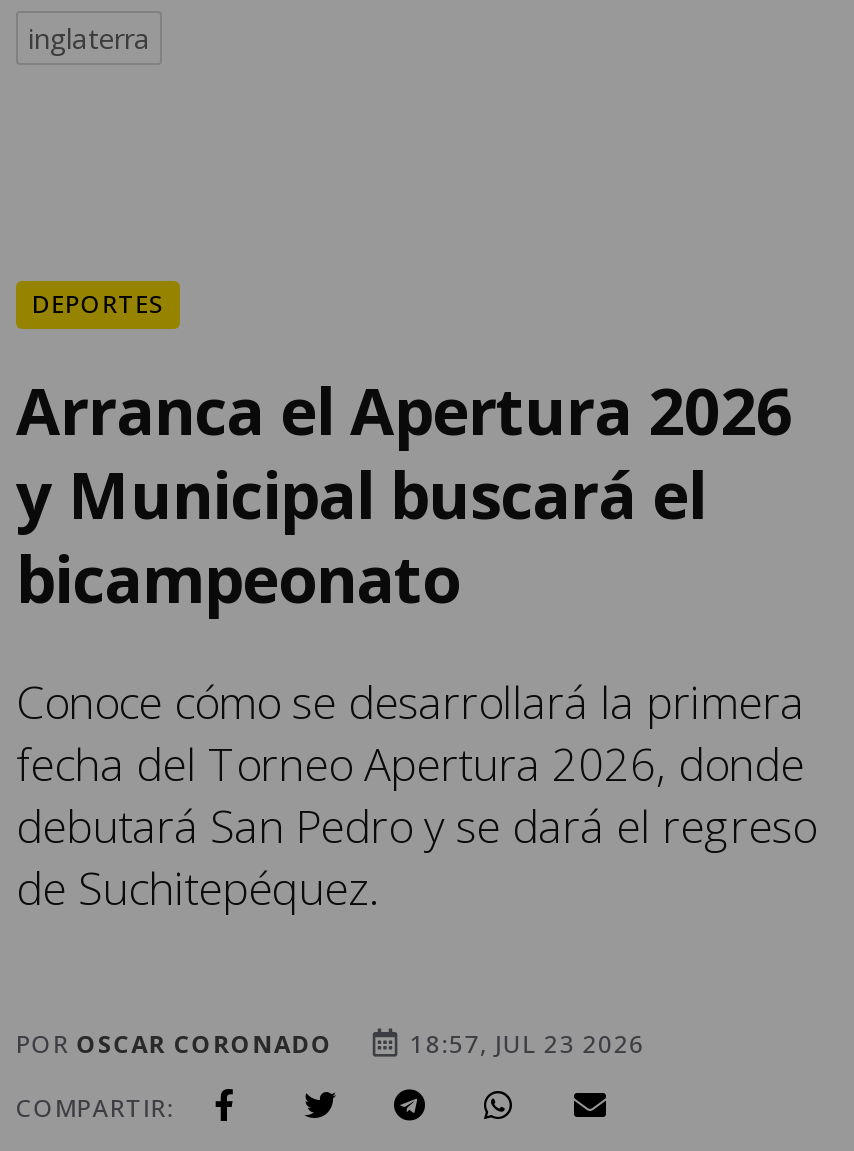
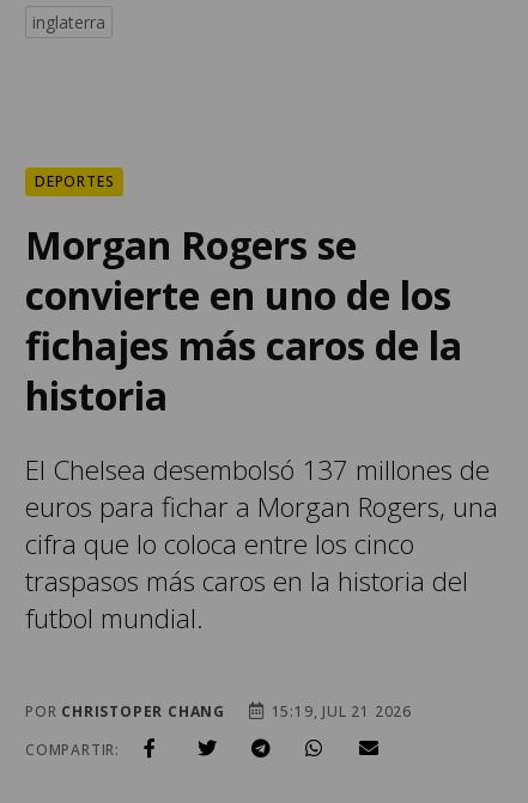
- Arranca el Apertura 2026
- y Municipal buscará el
- bicampeonato
+ Morgan Rogers se
+ convierte en uno de los
+ fichajes más caros de la
+ historia

- Conoce cómo se desarrollará la primera
- fecha del Torneo Apertura 2026, donde
- debutará San Pedro y se dará el regreso
- de Suchitepéquez.
+ El Chelsea desembolsó 137 millones de
+ euros para fichar a Morgan Rogers, una
+ cifra que lo coloca entre los cinco
+ traspasos más caros en la historia del
+ futbol mundial.

- POR OSCAR CORONADO
- 18:57, JUL 23 2026
+ POR CHRISTOPER CHANG
+ 15:19, JUL 21 2026
